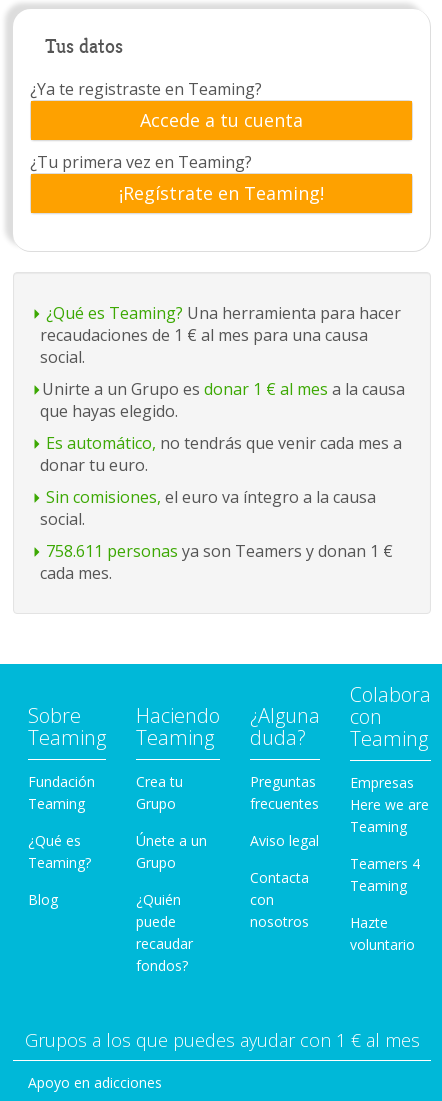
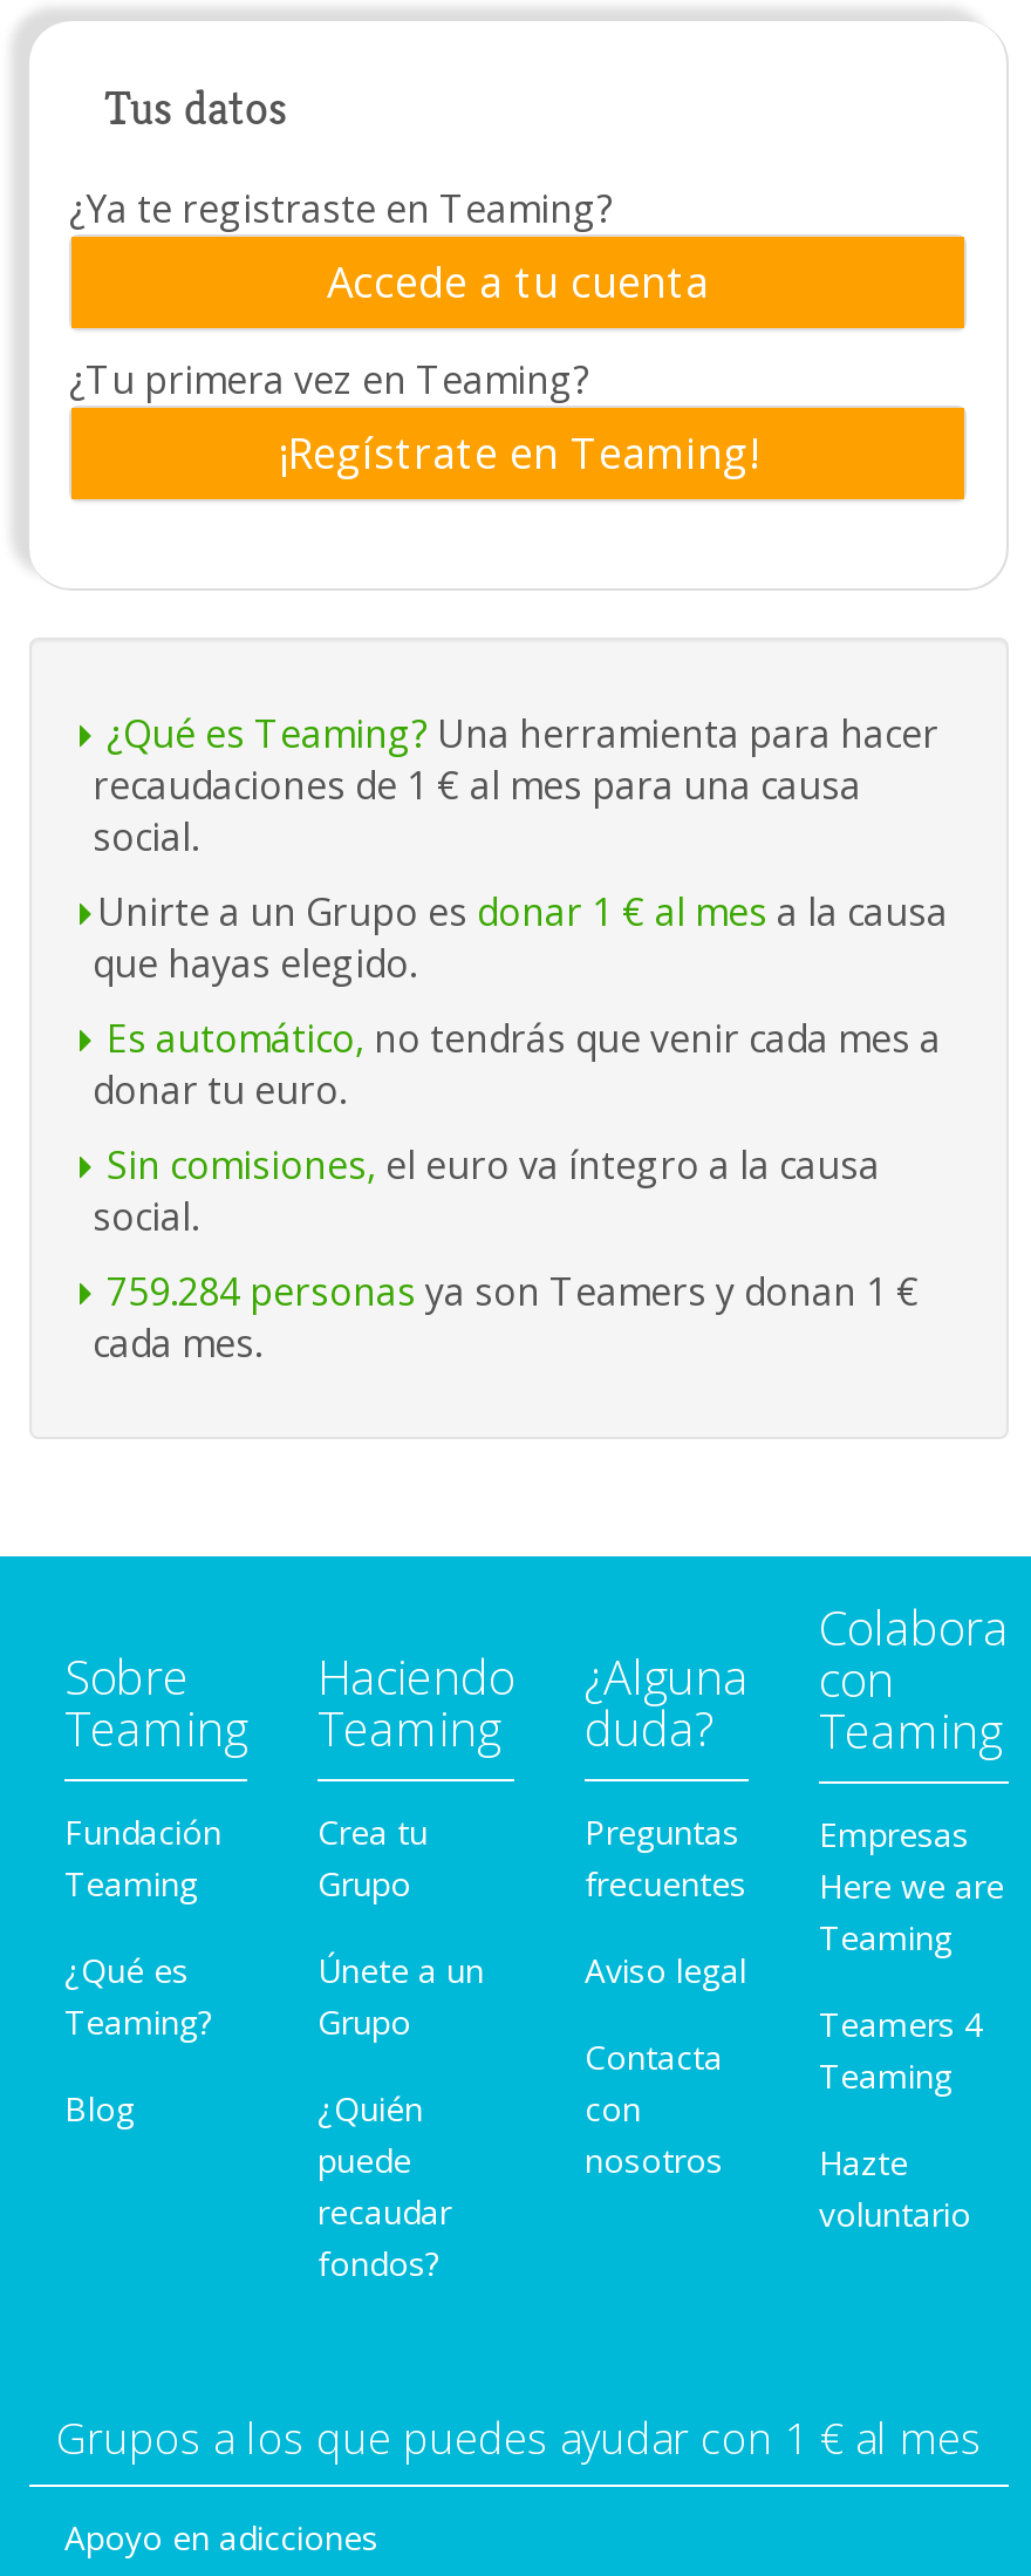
- 758.611 personas ya son Teamers y donan 1 €
+ 759.284 personas ya son Teamers y donan 1 €
